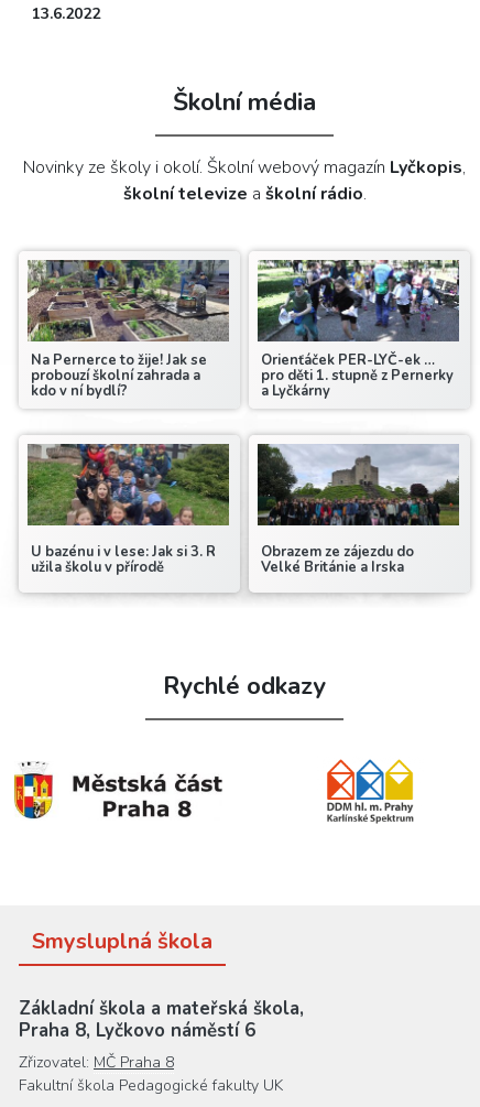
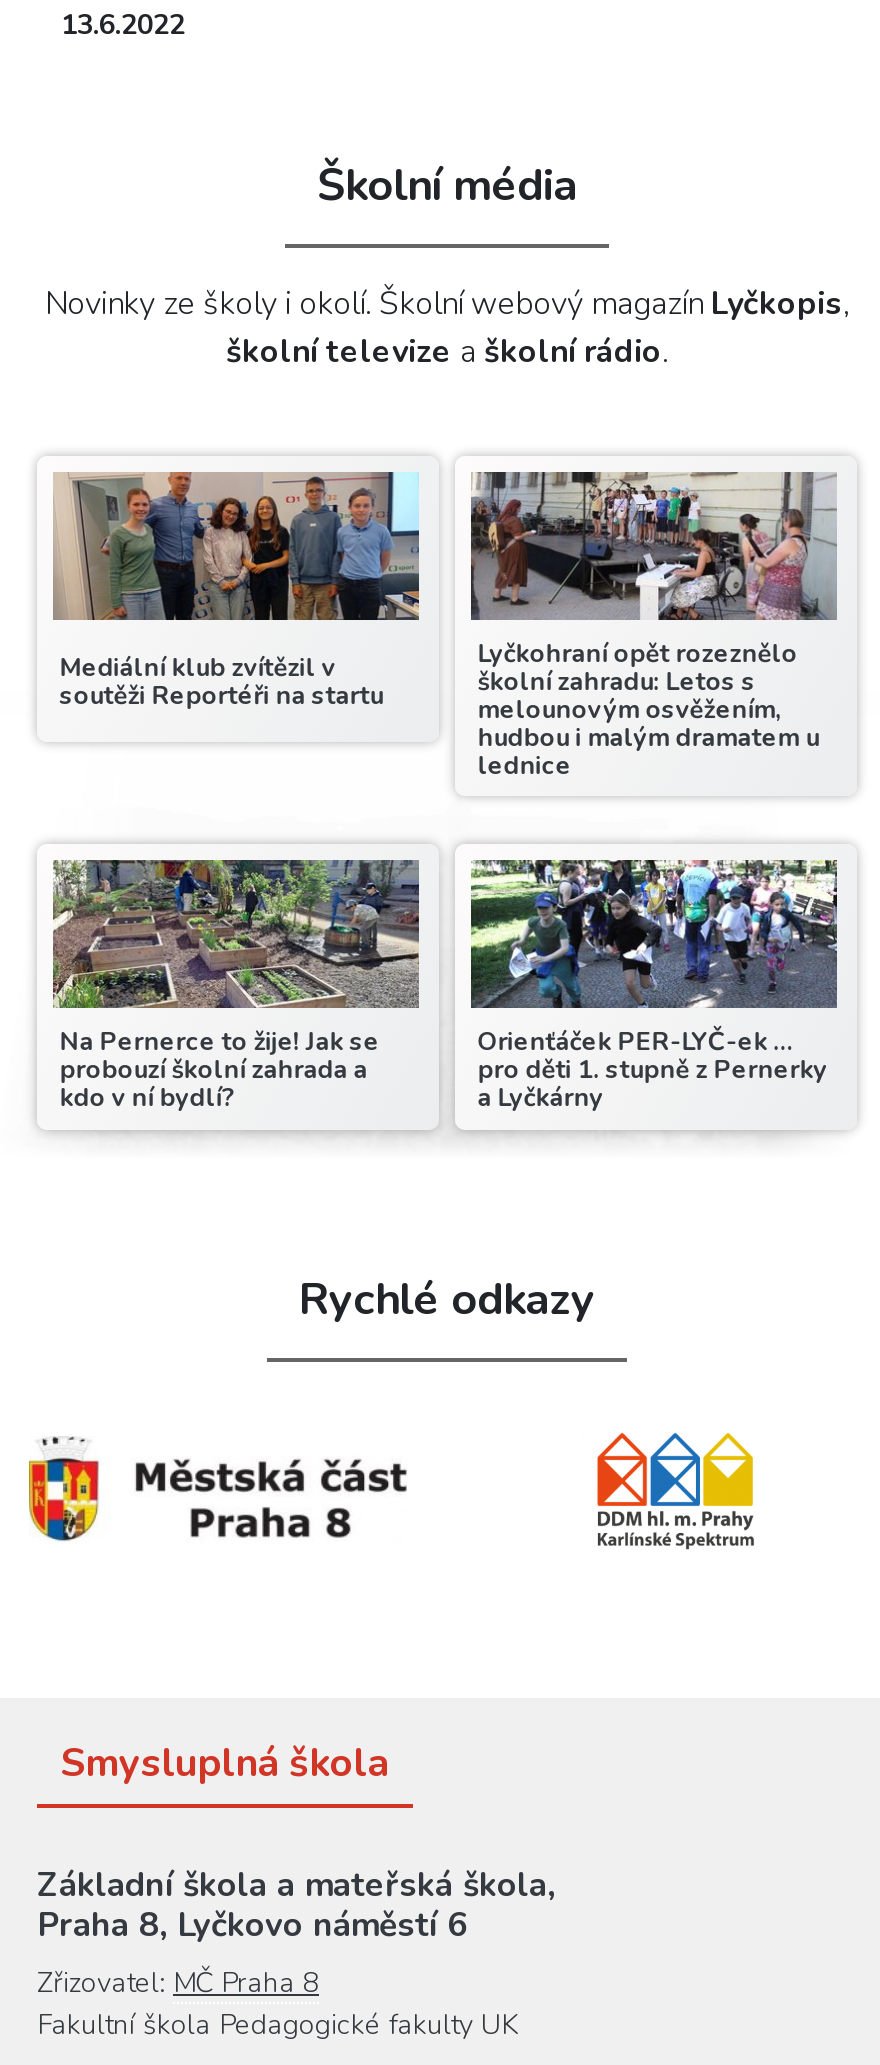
+ [image]
+ Mediální klub zvítězil v
+ soutěži Reportéři na startu

+ [image]
+ Lyčkohraní opět rozeznělo
+ školní zahradu: Letos s
+ melounovým osvěžením,
+ hudbou i malým dramatem u
+ lednice

moved down: [image] | Na Pernerce to žije! Jak se | probouzí školní zahrada a | kdo v ní bydlí? | Orienťáček PER-LYČ-ek … | pro děti 1. stupně z Pernerky | a Lyčkárny

- [image]
- U bazénu i v lese: Jak si 3. R
- užila školu v přírodě

- [image]
- Obrazem ze zájezdu do
- Velké Británie a Irska
